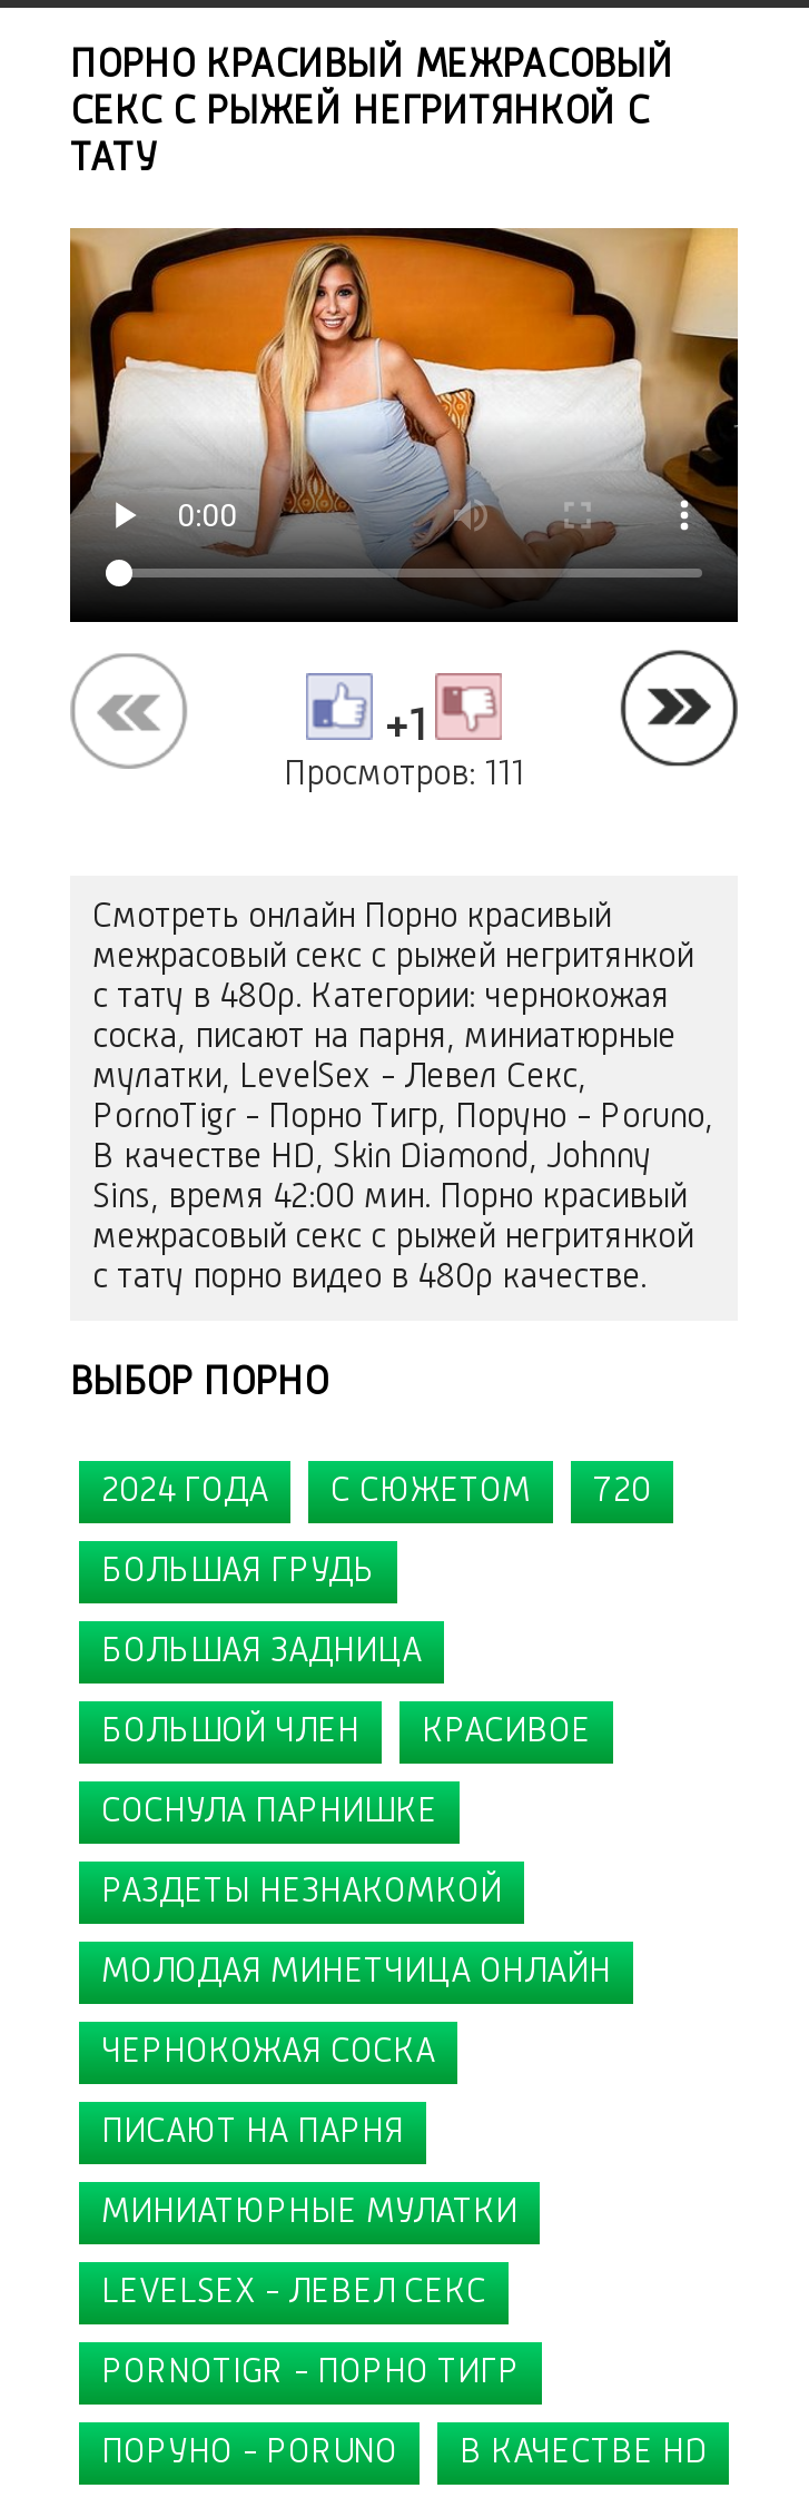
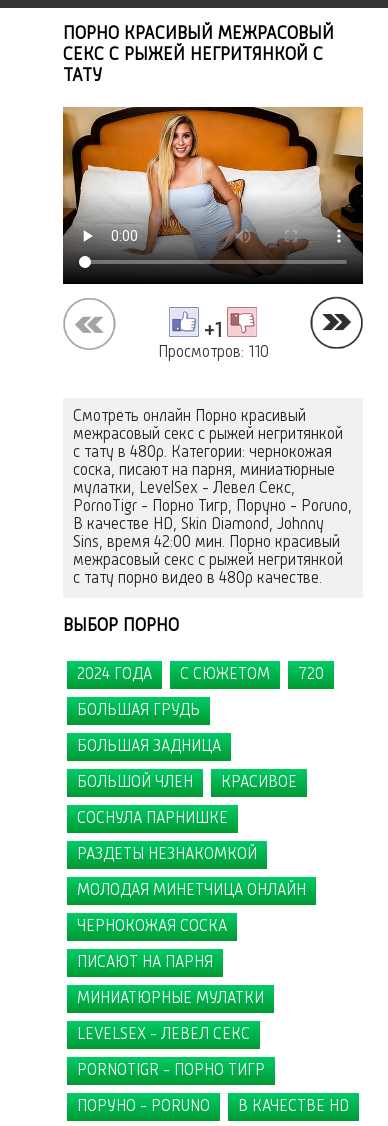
- Просмотров: 111
+ Просмотров: 110
